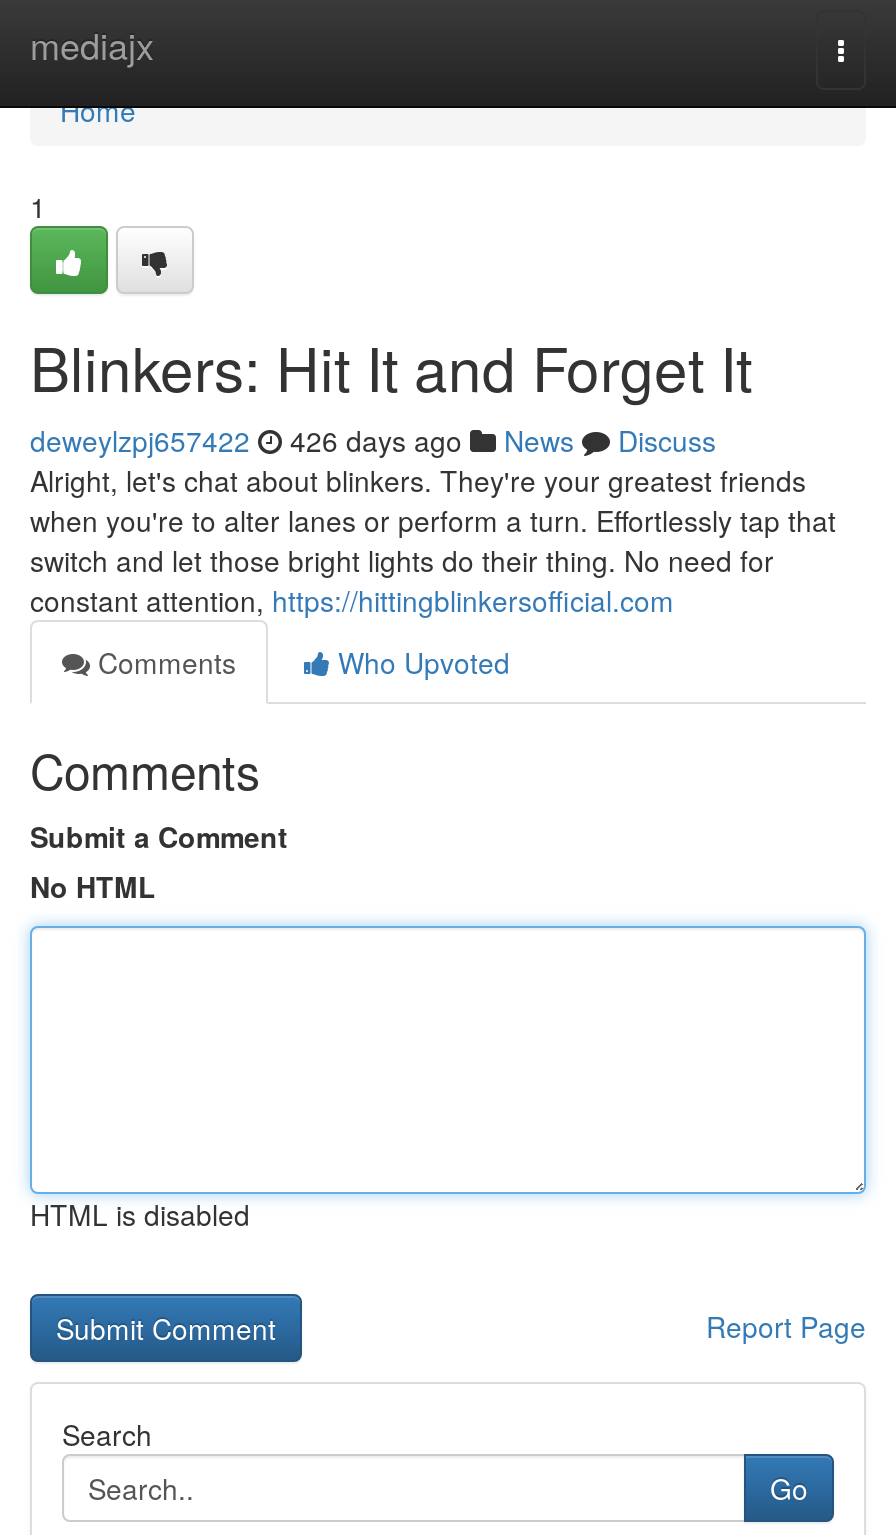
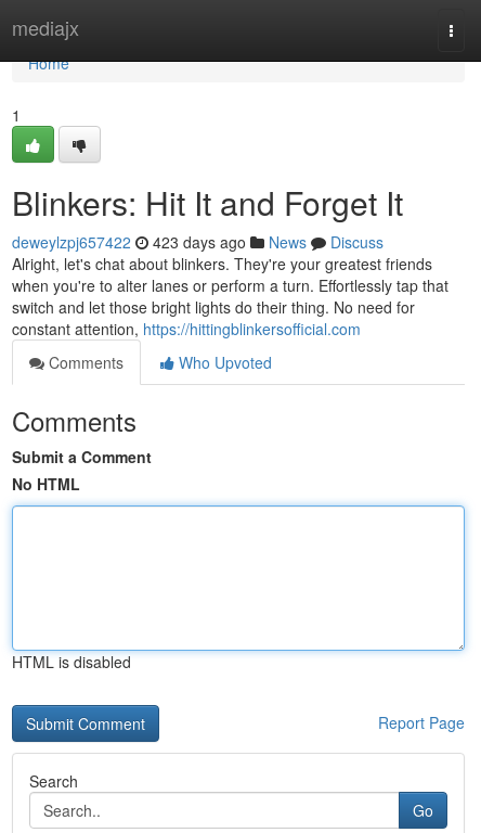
- deweylzpj657422 426 days ago News Discuss
+ deweylzpj657422 423 days ago News Discuss
